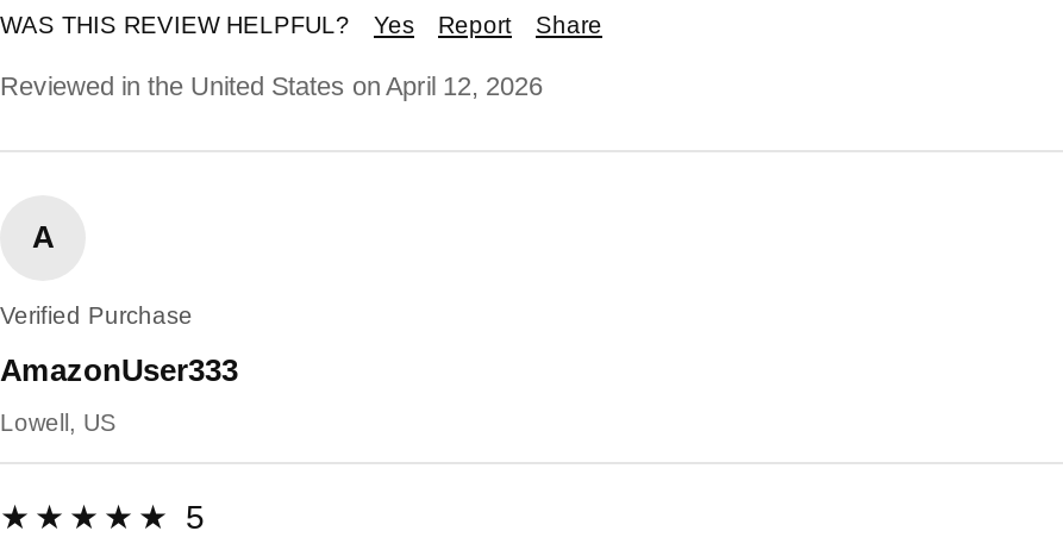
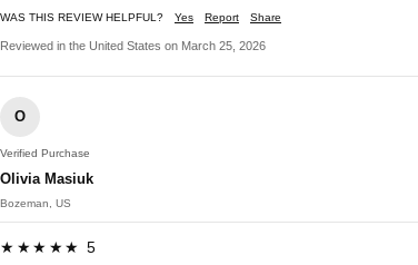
- Reviewed in the United States on April 12, 2026
+ Reviewed in the United States on March 25, 2026

- A
+ O

- AmazonUser333
+ Olivia Masiuk

- Lowell, US
+ Bozeman, US
